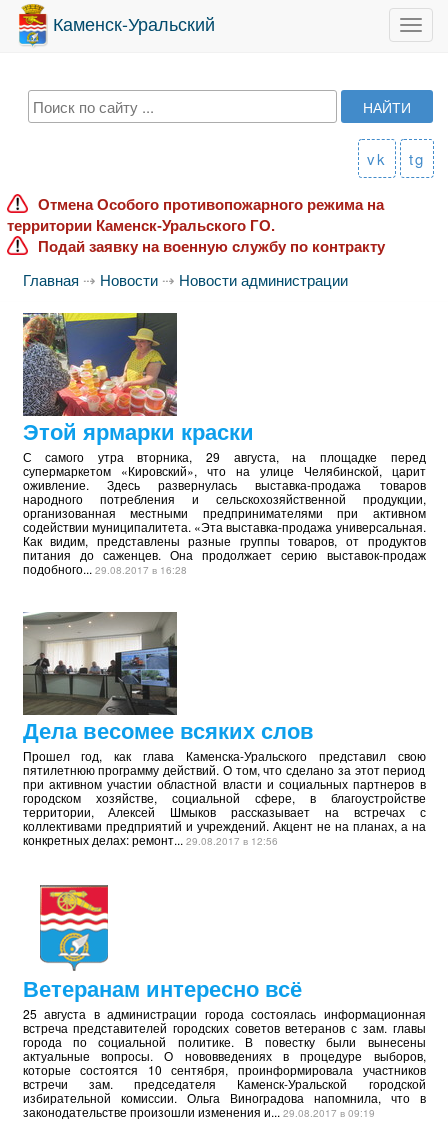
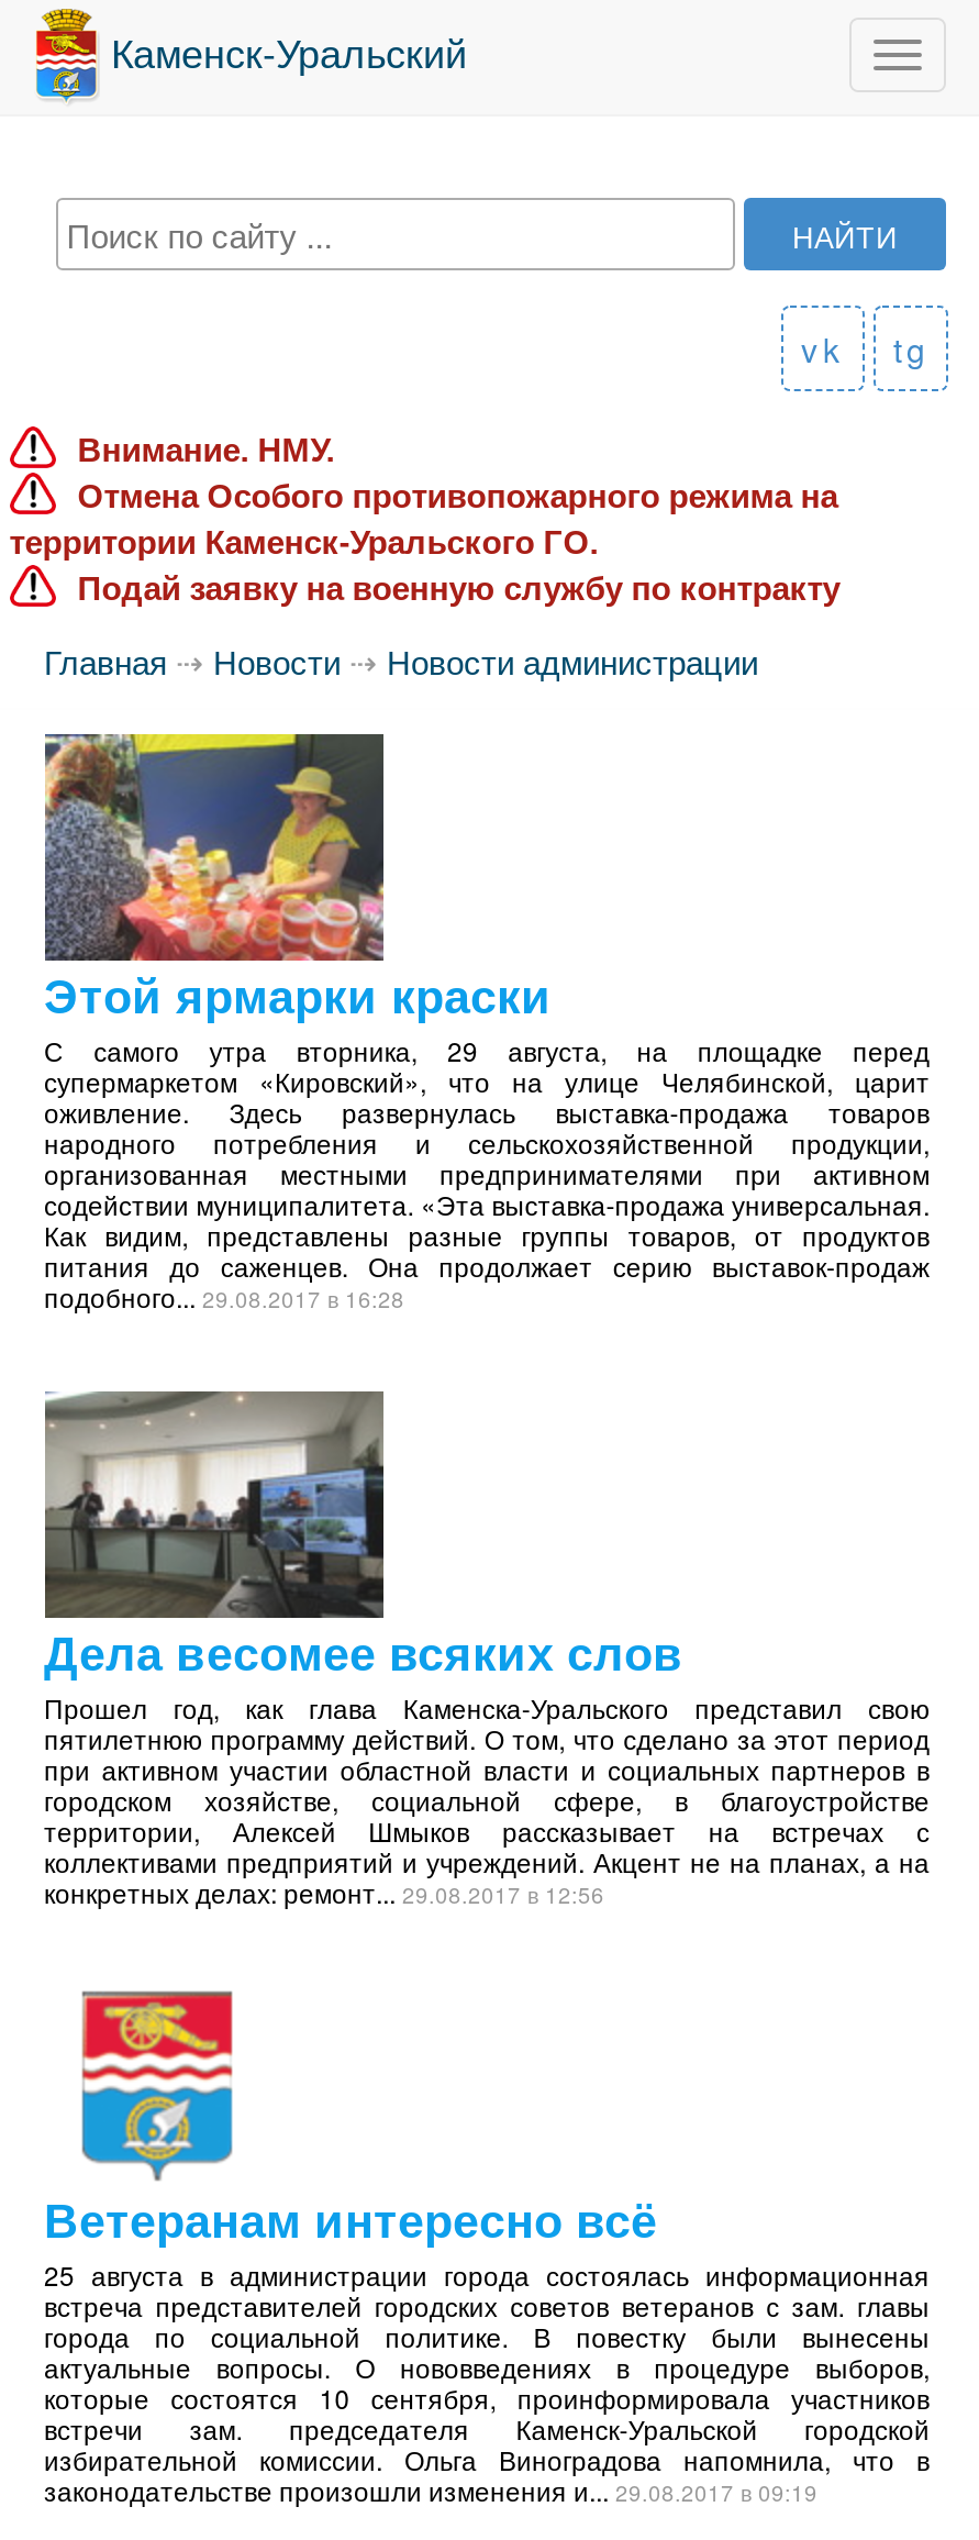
+ Внимание. НМУ.
